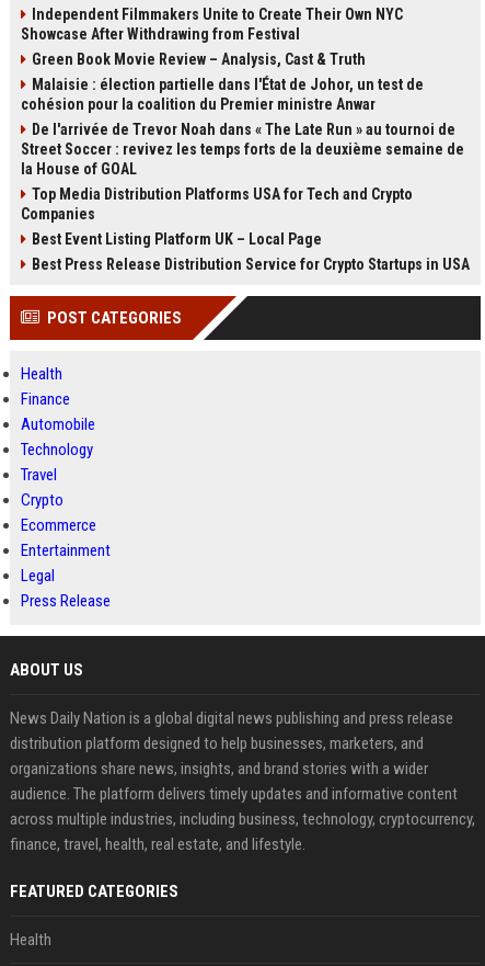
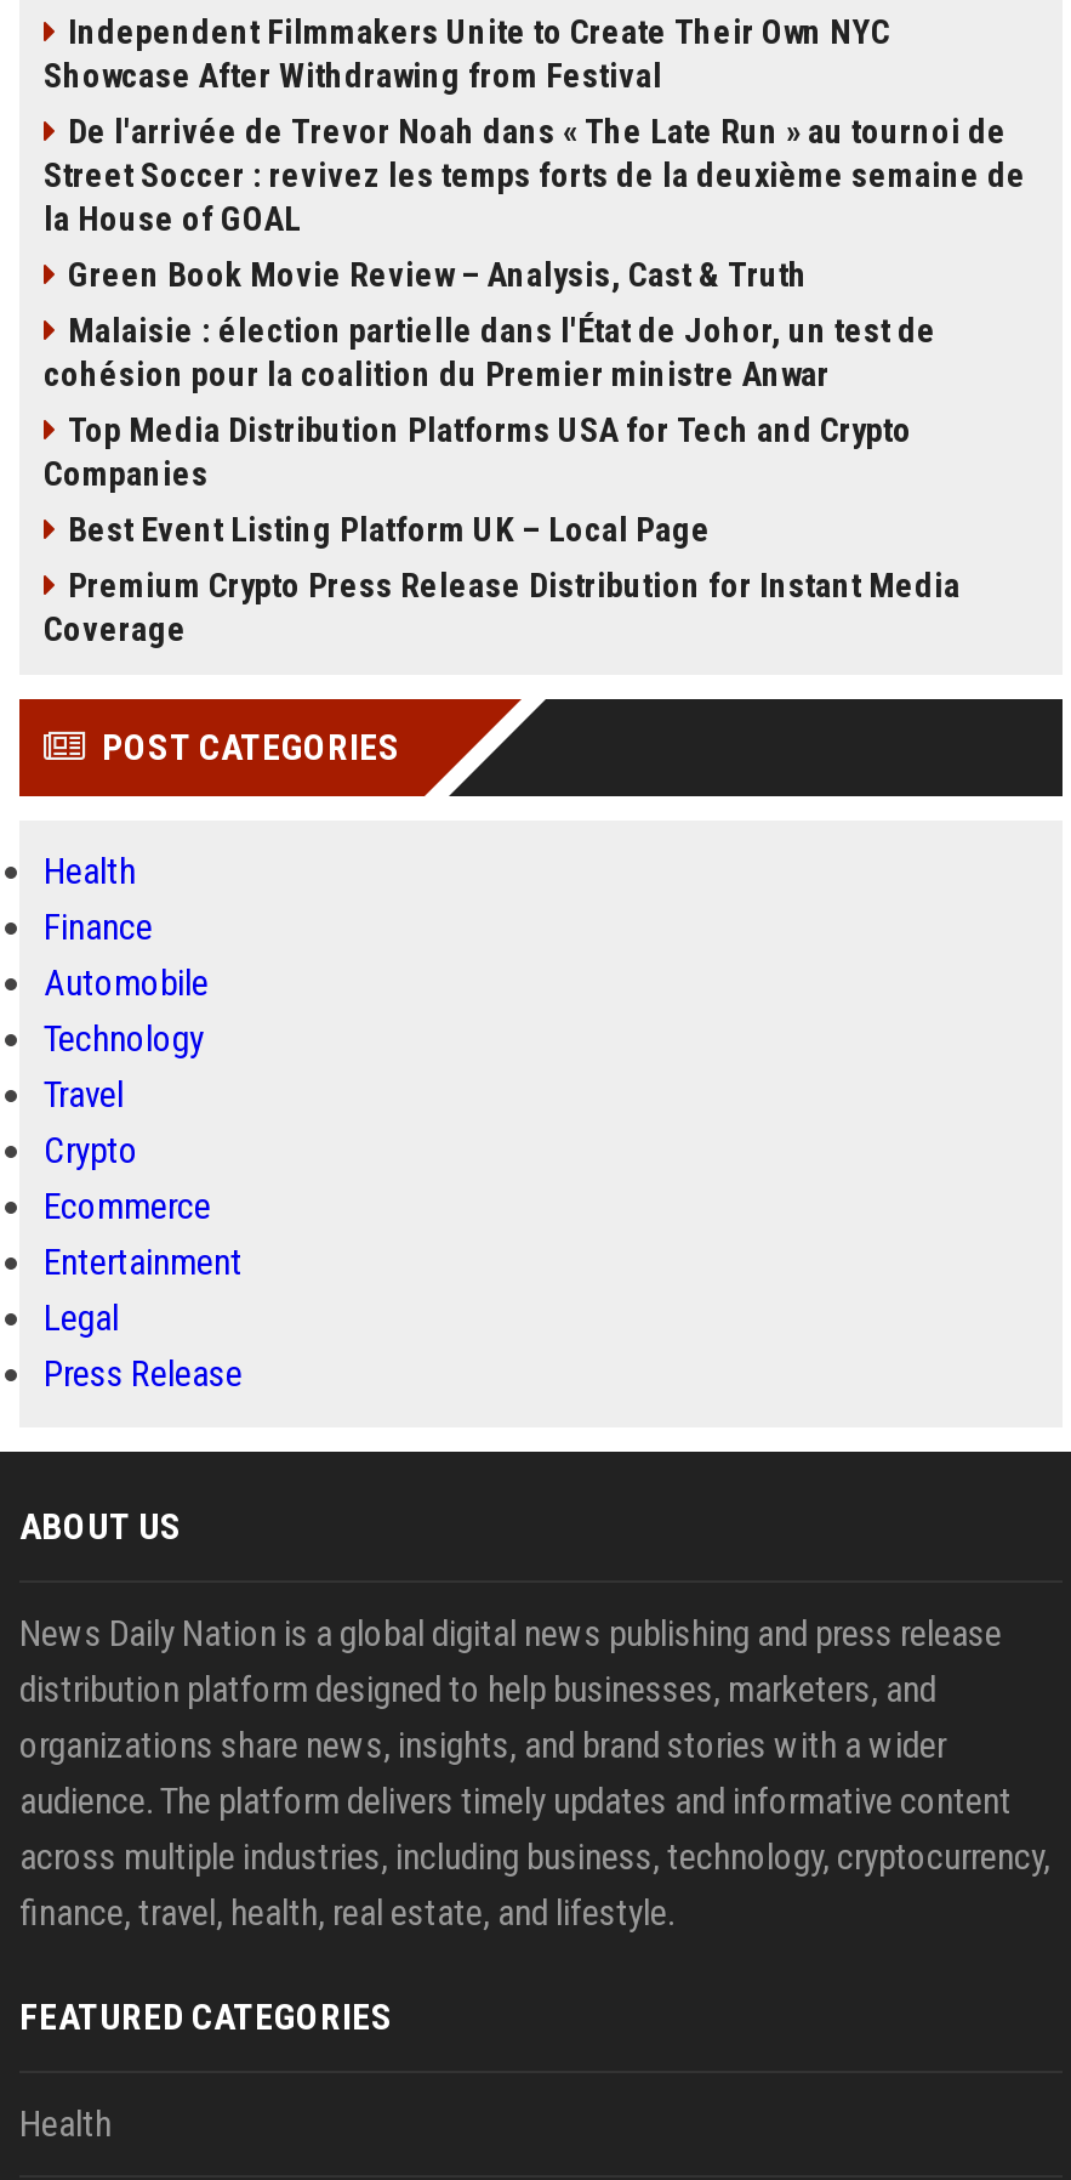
moved down: Green Book Movie Review – Analysis, Cast & Truth | Malaisie : élection partielle dans l'État de Johor, un test de | cohésion pour la coalition du Premier ministre Anwar

moved up: De l'arrivée de Trevor Noah dans « The Late Run » au tournoi de | Street Soccer : revivez les temps forts de la deuxième semaine de | la House of GOAL

- Best Press Release Distribution Service for Crypto Startups in USA
+ Premium Crypto Press Release Distribution for Instant Media
+ Coverage
